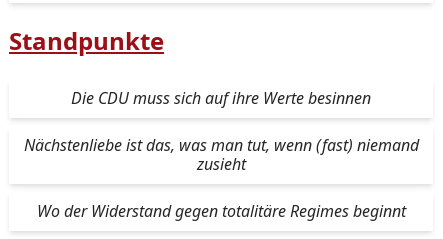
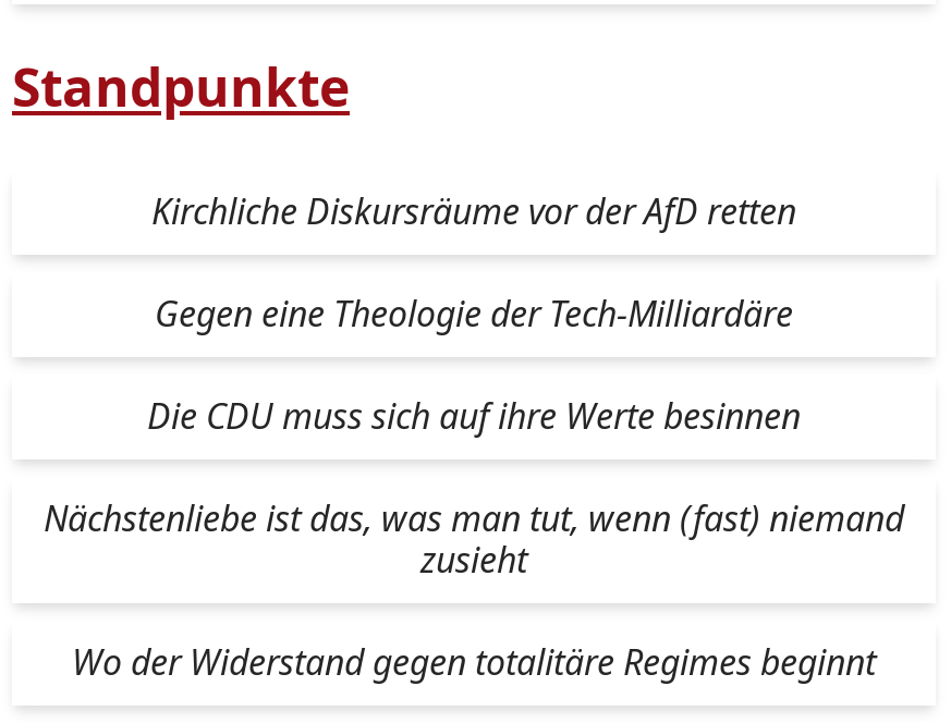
+ Kirchliche Diskursräume vor der AfD retten
+ Gegen eine Theologie der Tech-Milliardäre
